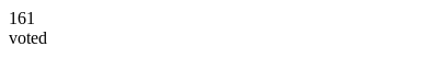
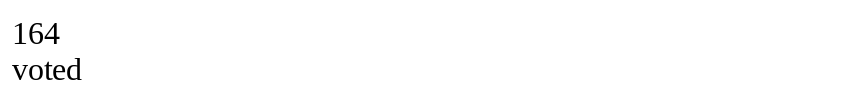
- 161
+ 164
